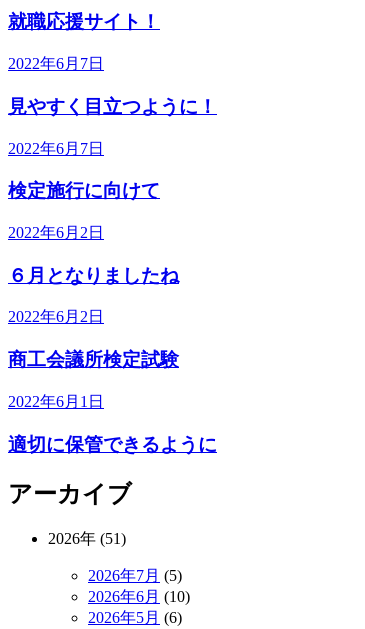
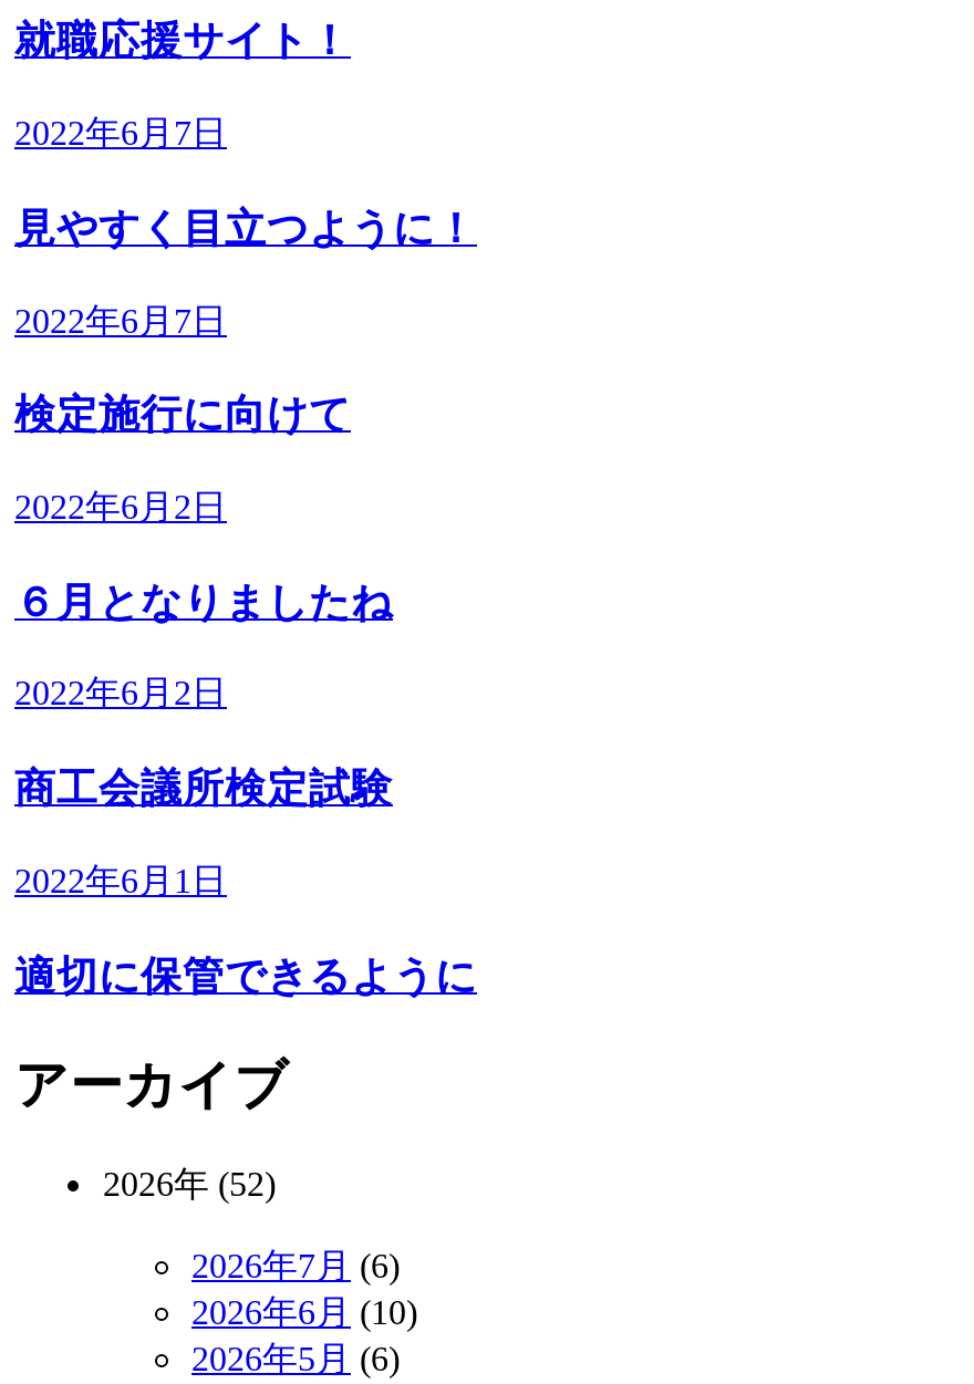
- 2026年 (51)
+ 2026年 (52)

- 2026年7月(5)
+ 2026年7月(6)
